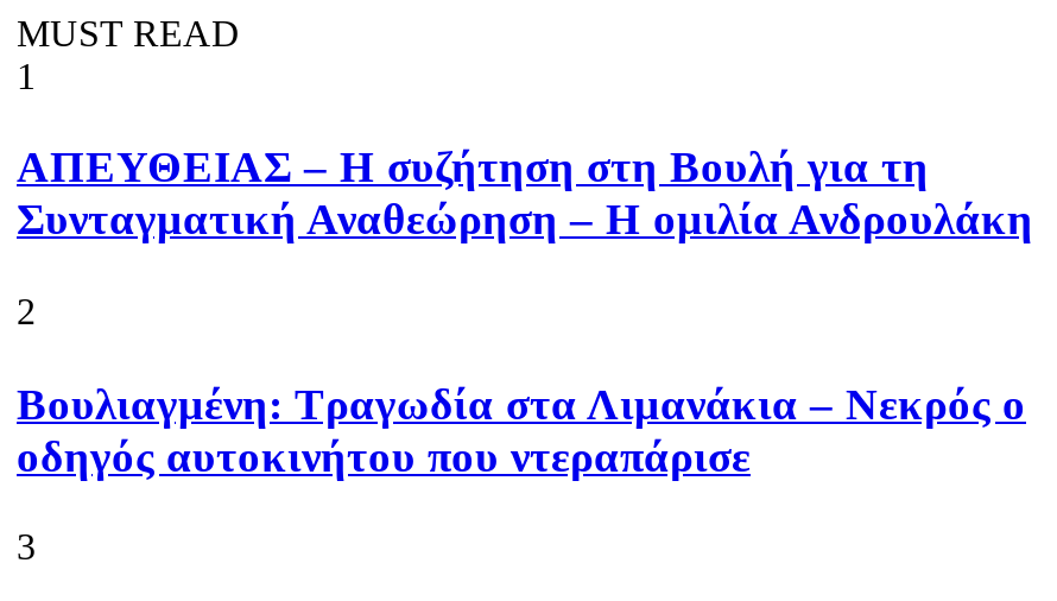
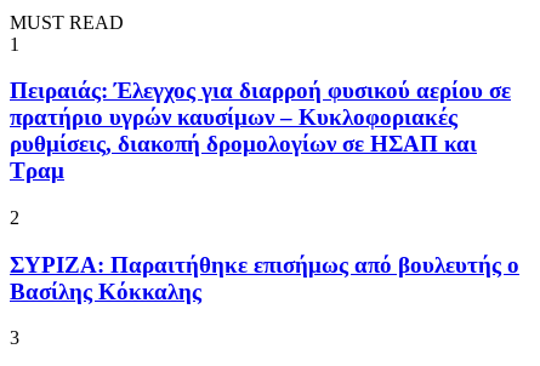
- ΑΠΕΥΘΕΙΑΣ – Η συζήτηση στη Βουλή για τη
- Συνταγματική Αναθεώρηση – Η ομιλία Ανδρουλάκη
+ Πειραιάς: Έλεγχος για διαρροή φυσικού αερίου σε
+ πρατήριο υγρών καυσίμων – Κυκλοφοριακές
+ ρυθμίσεις, διακοπή δρομολογίων σε ΗΣΑΠ και
+ Τραμ

- Βουλιαγμένη: Τραγωδία στα Λιμανάκια – Νεκρός ο
- οδηγός αυτοκινήτου που ντεραπάρισε
+ ΣΥΡΙΖΑ: Παραιτήθηκε επισήμως από βουλευτής ο
+ Βασίλης Κόκκαλης
